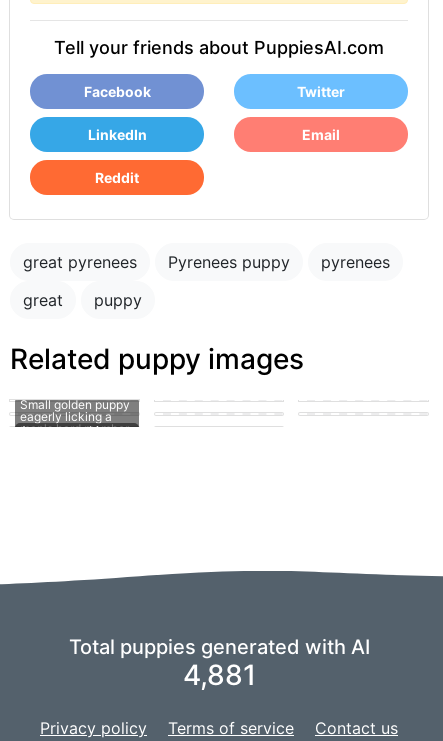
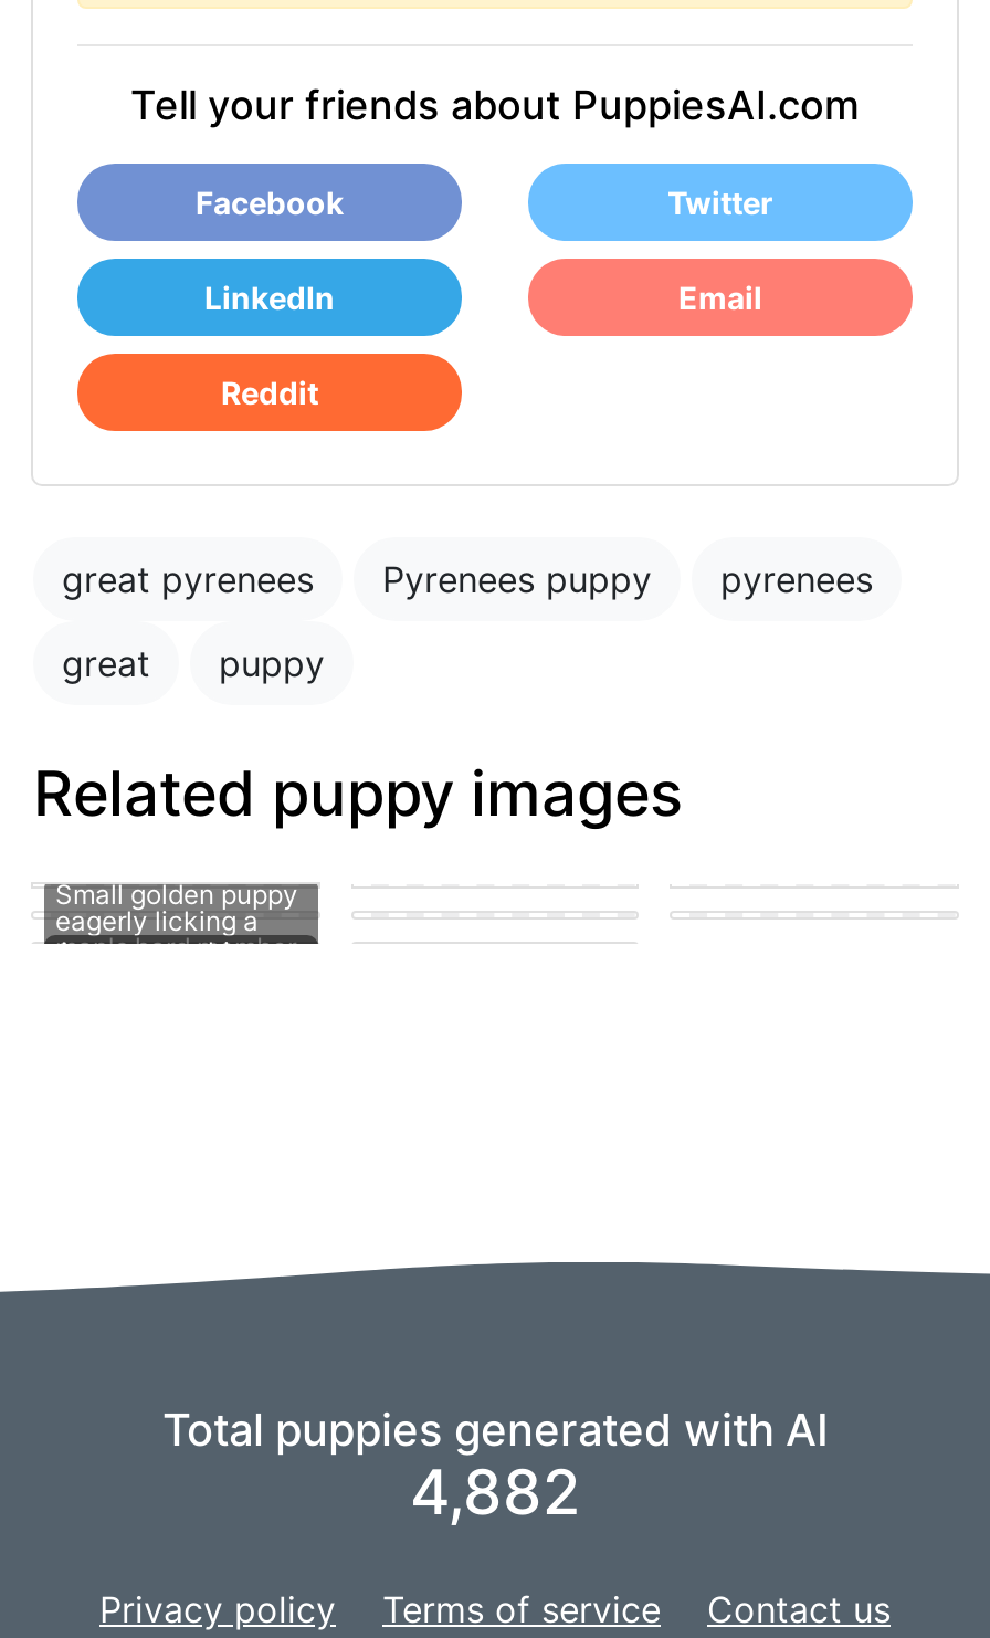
- 4,881
+ 4,882
